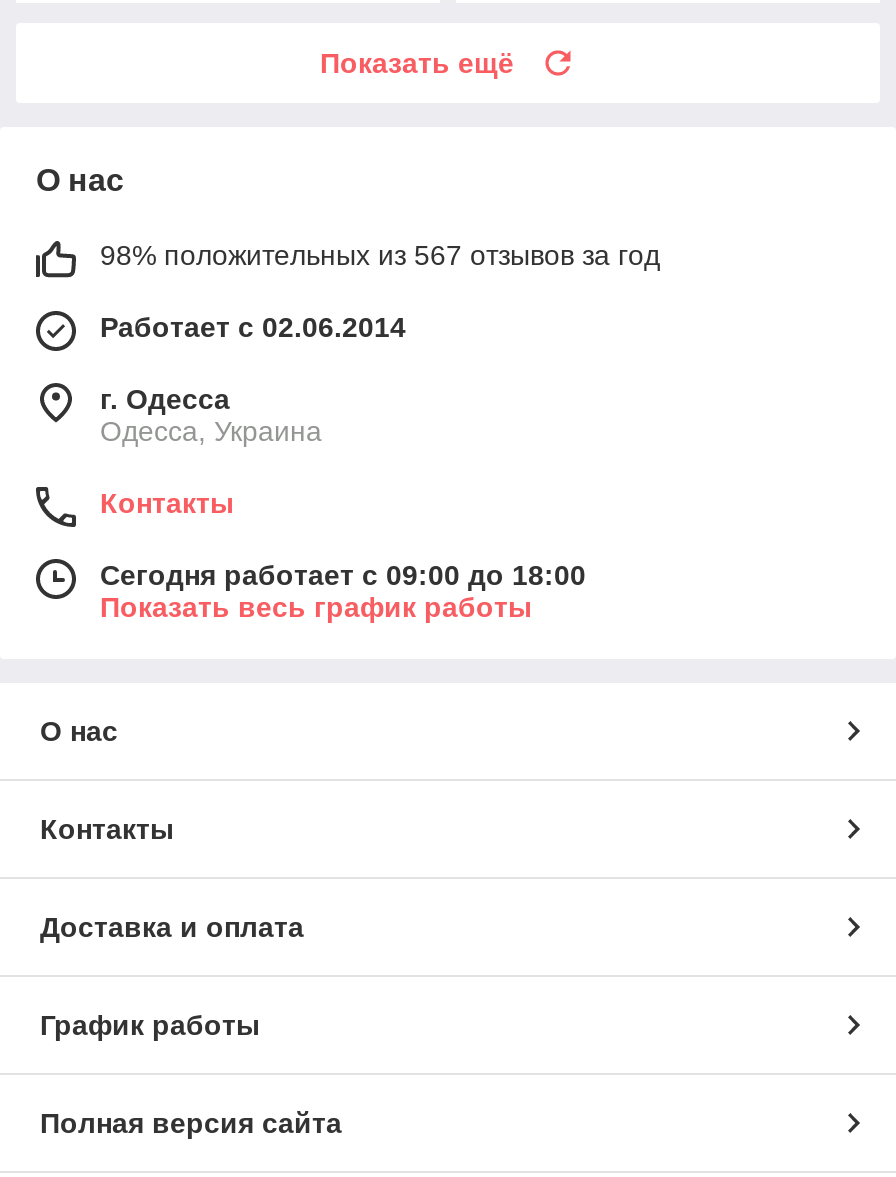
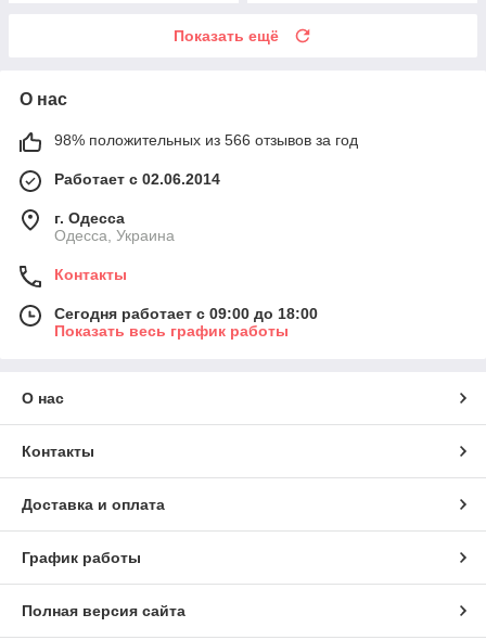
- 98% положительных из 567 отзывов за год
+ 98% положительных из 566 отзывов за год
